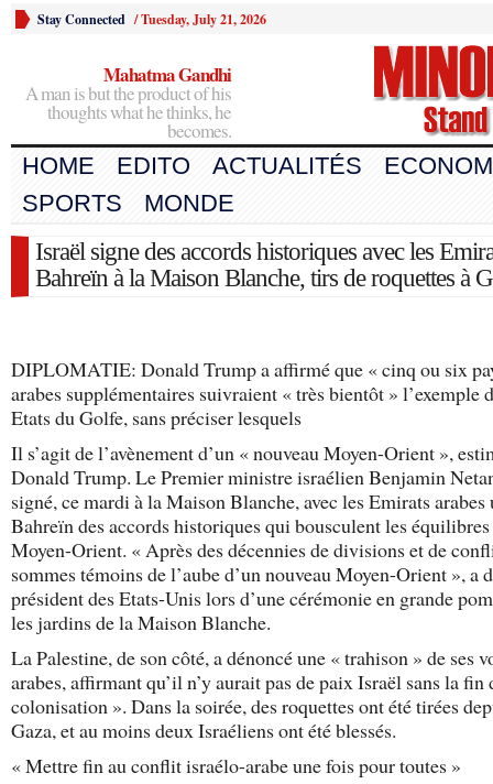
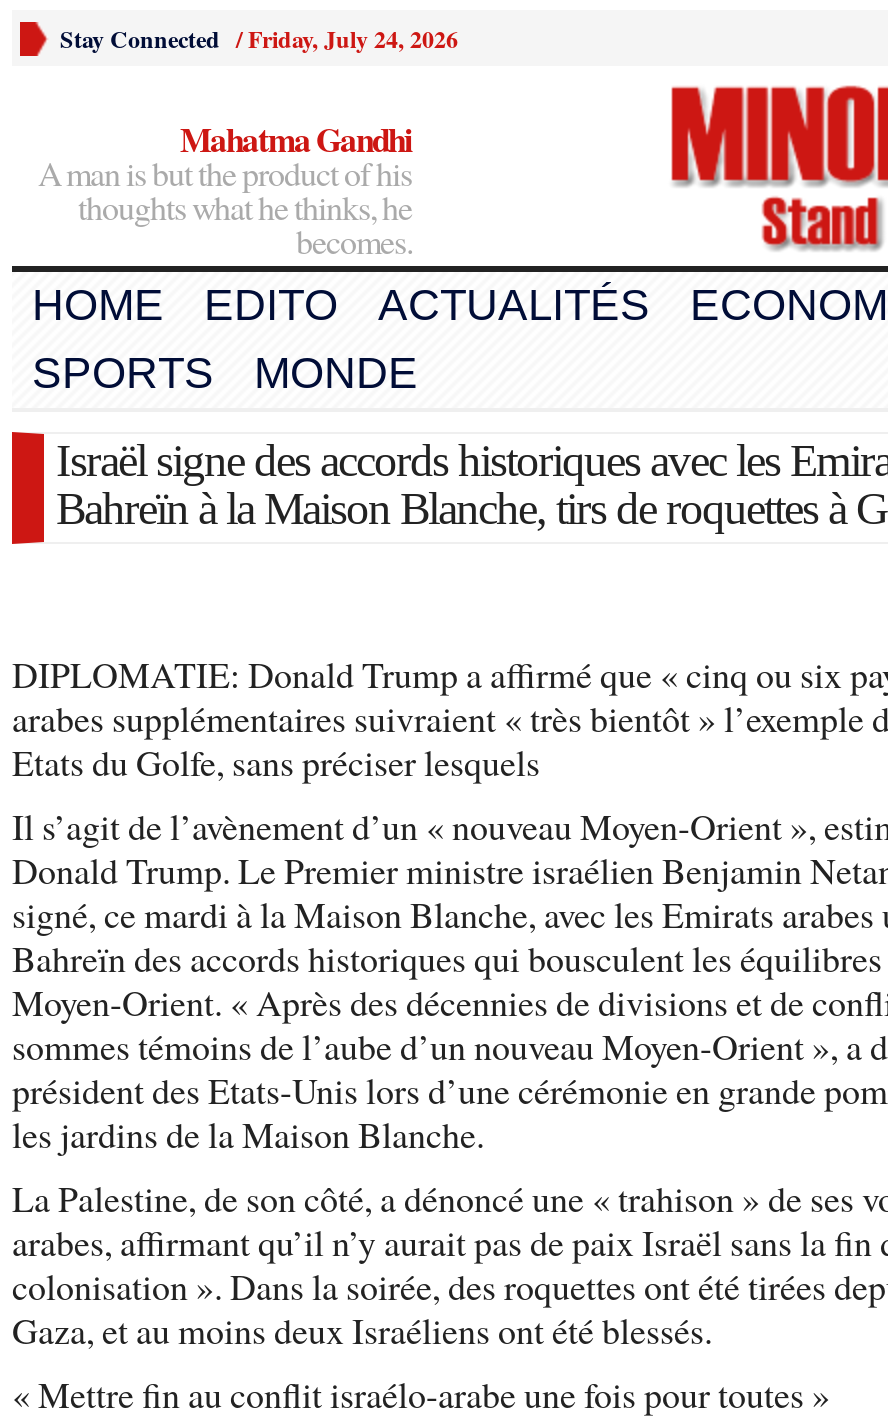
- Stay Connected / Tuesday, July 21, 2026
+ Stay Connected / Friday, July 24, 2026
